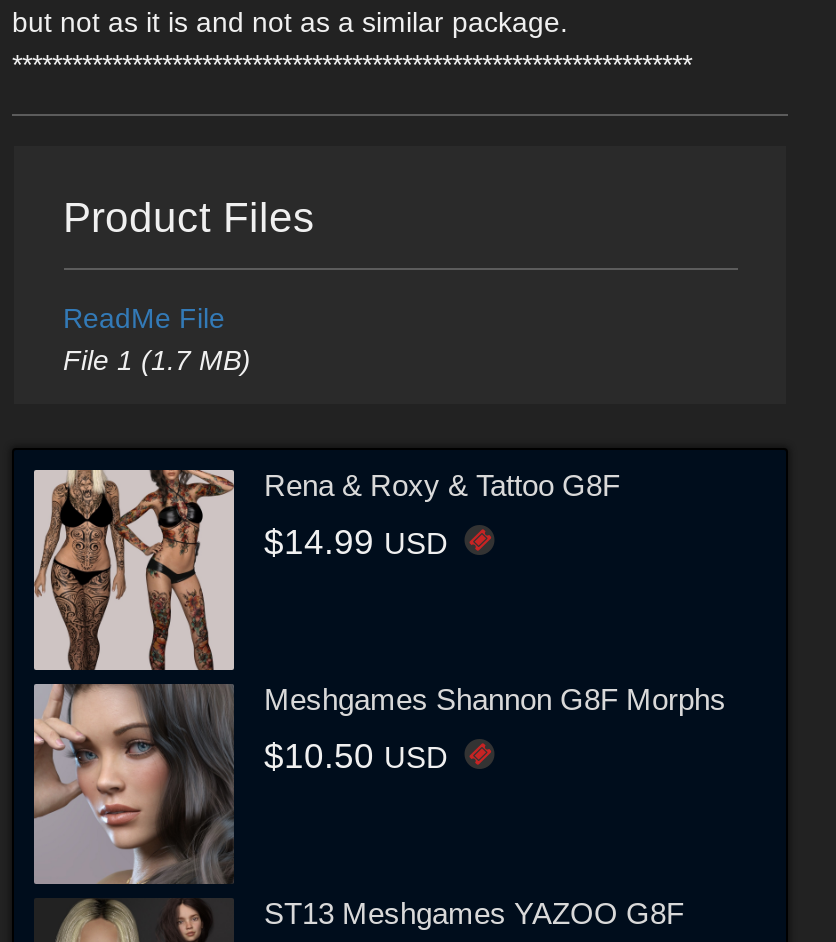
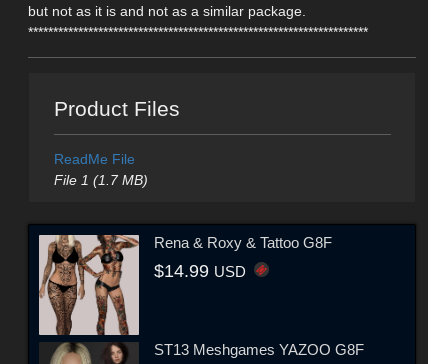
- [image]
- Meshgames Shannon G8F Morphs
- $10.50 USD
